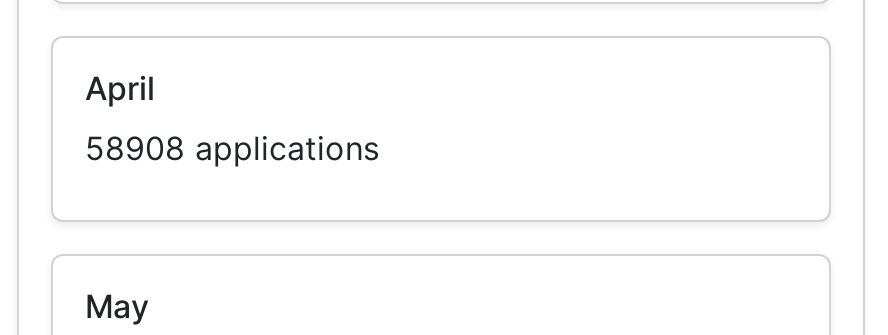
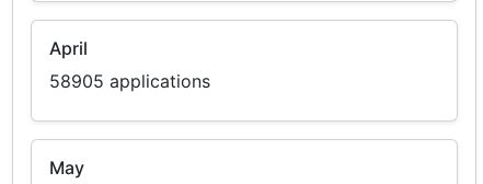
- 58908 applications
+ 58905 applications
